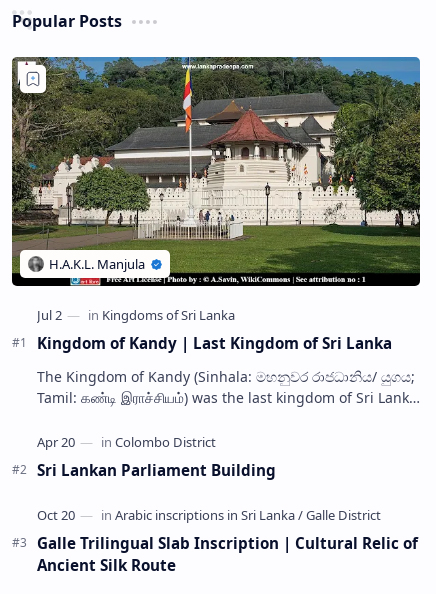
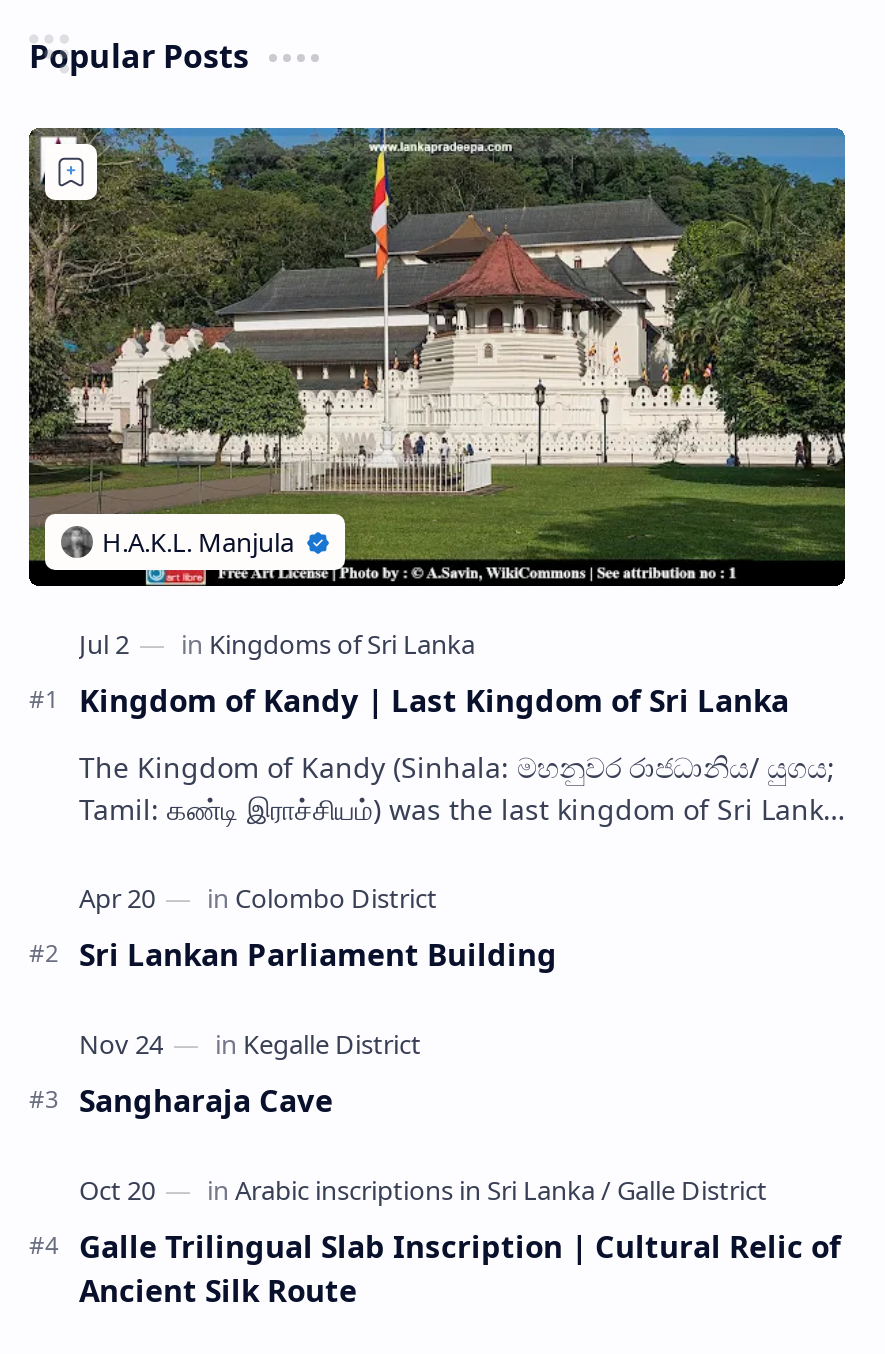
+ Sangharaja Cave
